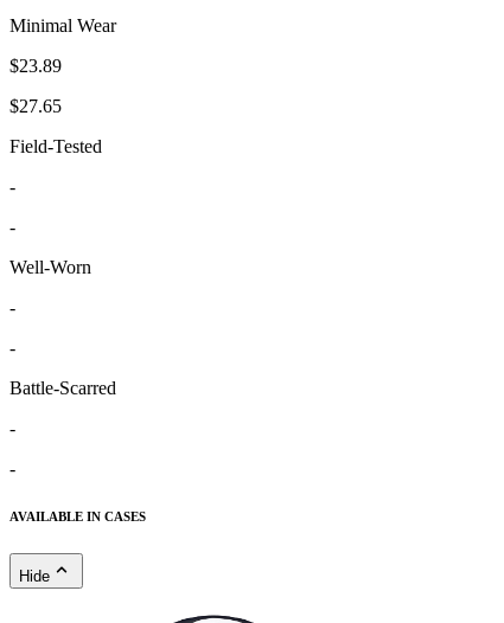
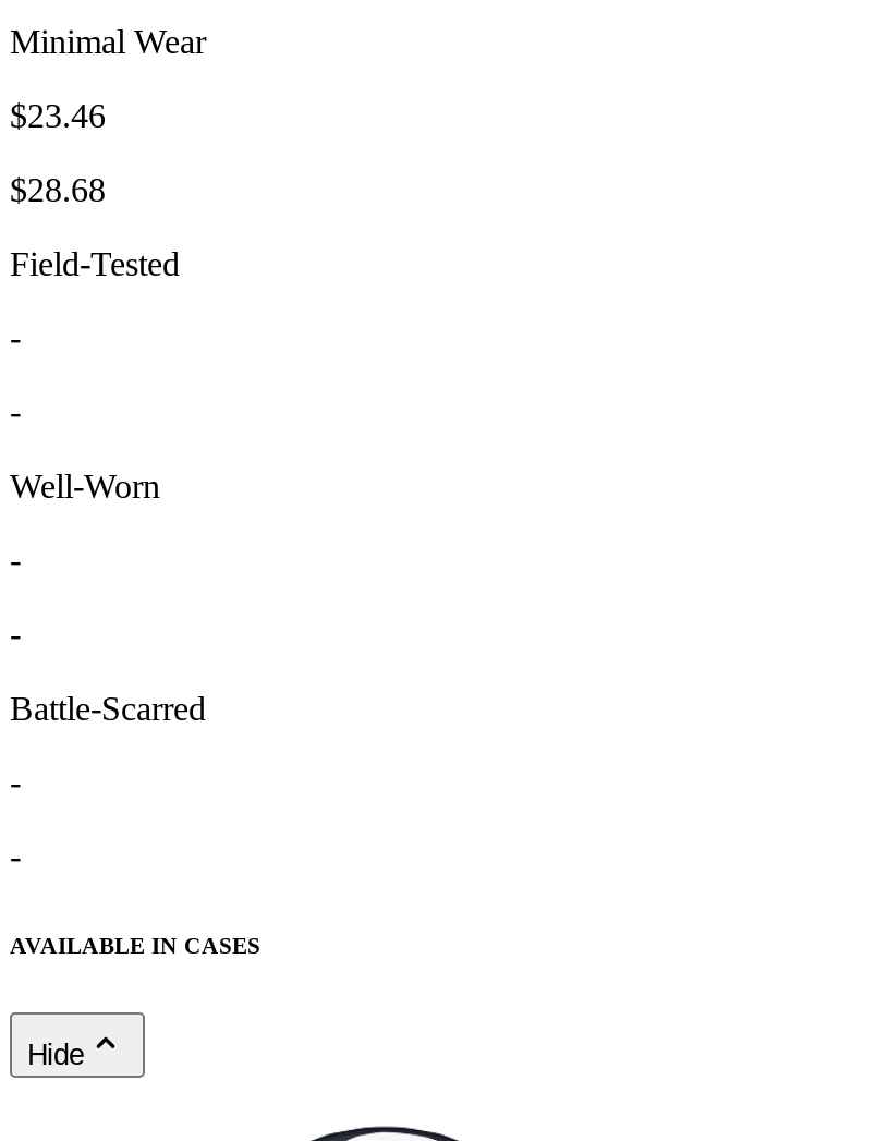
- $23.89
+ $23.46

- $27.65
+ $28.68
